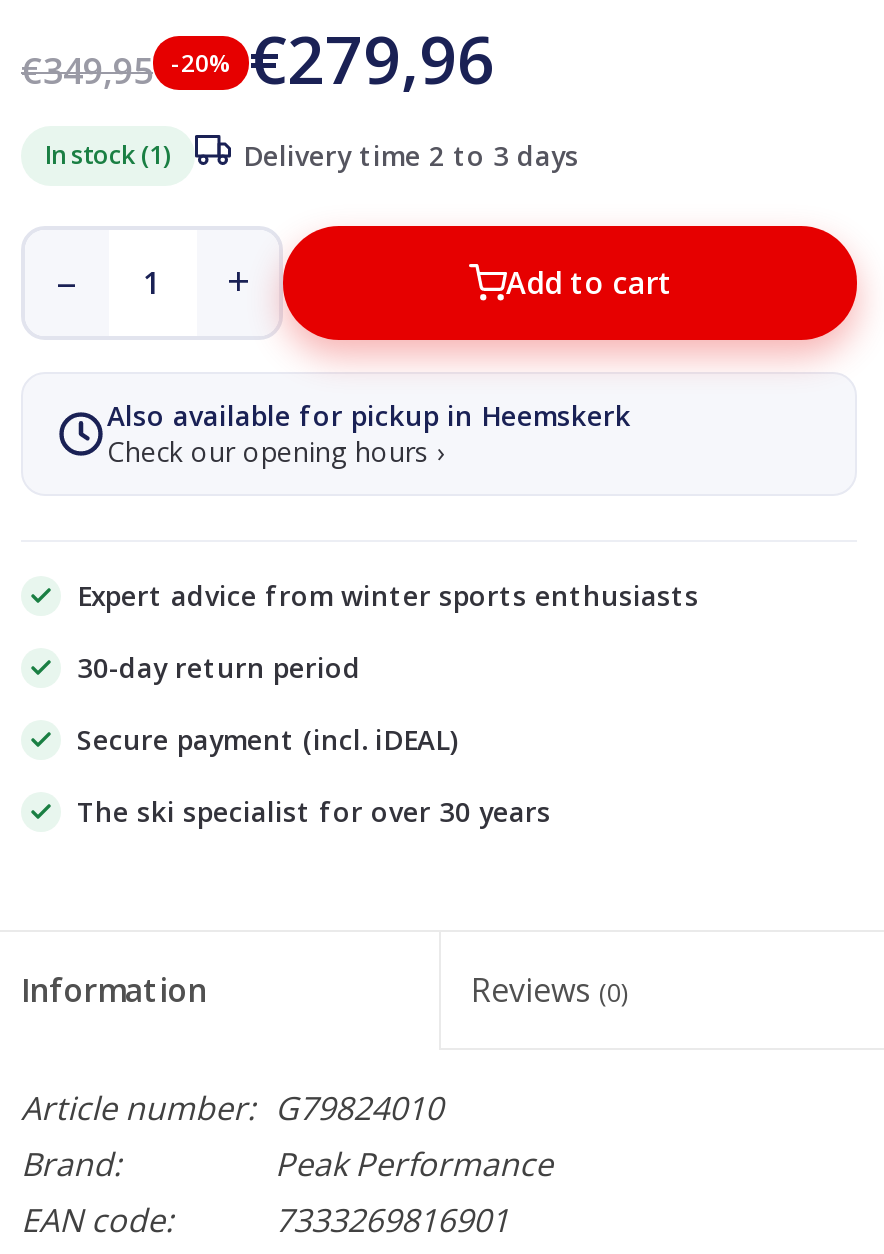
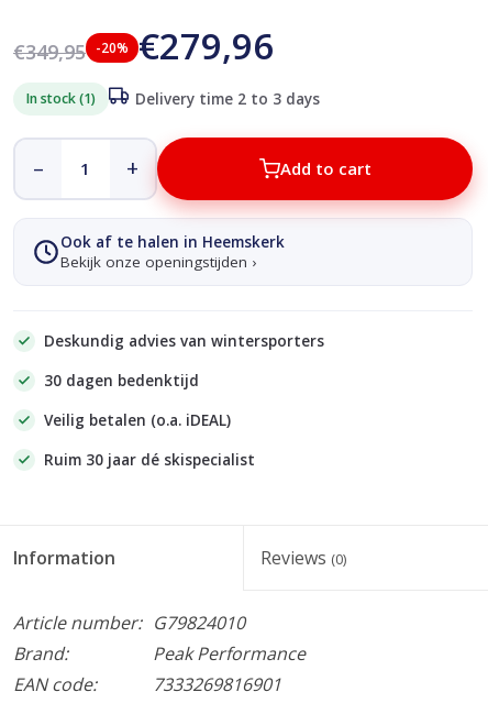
- Also available for pickup in Heemskerk
- Check our opening hours ›
+ Ook af te halen in Heemskerk
+ Bekijk onze openingstijden ›

- Expert advice from winter sports enthusiasts
+ Deskundig advies van wintersporters

- 30-day return period
+ 30 dagen bedenktijd

- Secure payment (incl. iDEAL)
+ Veilig betalen (o.a. iDEAL)

- The ski specialist for over 30 years
+ Ruim 30 jaar dé skispecialist
